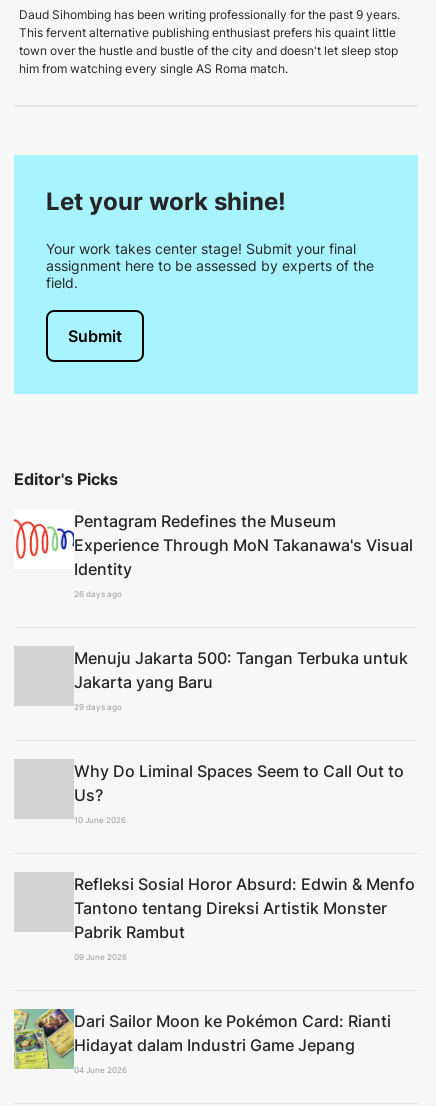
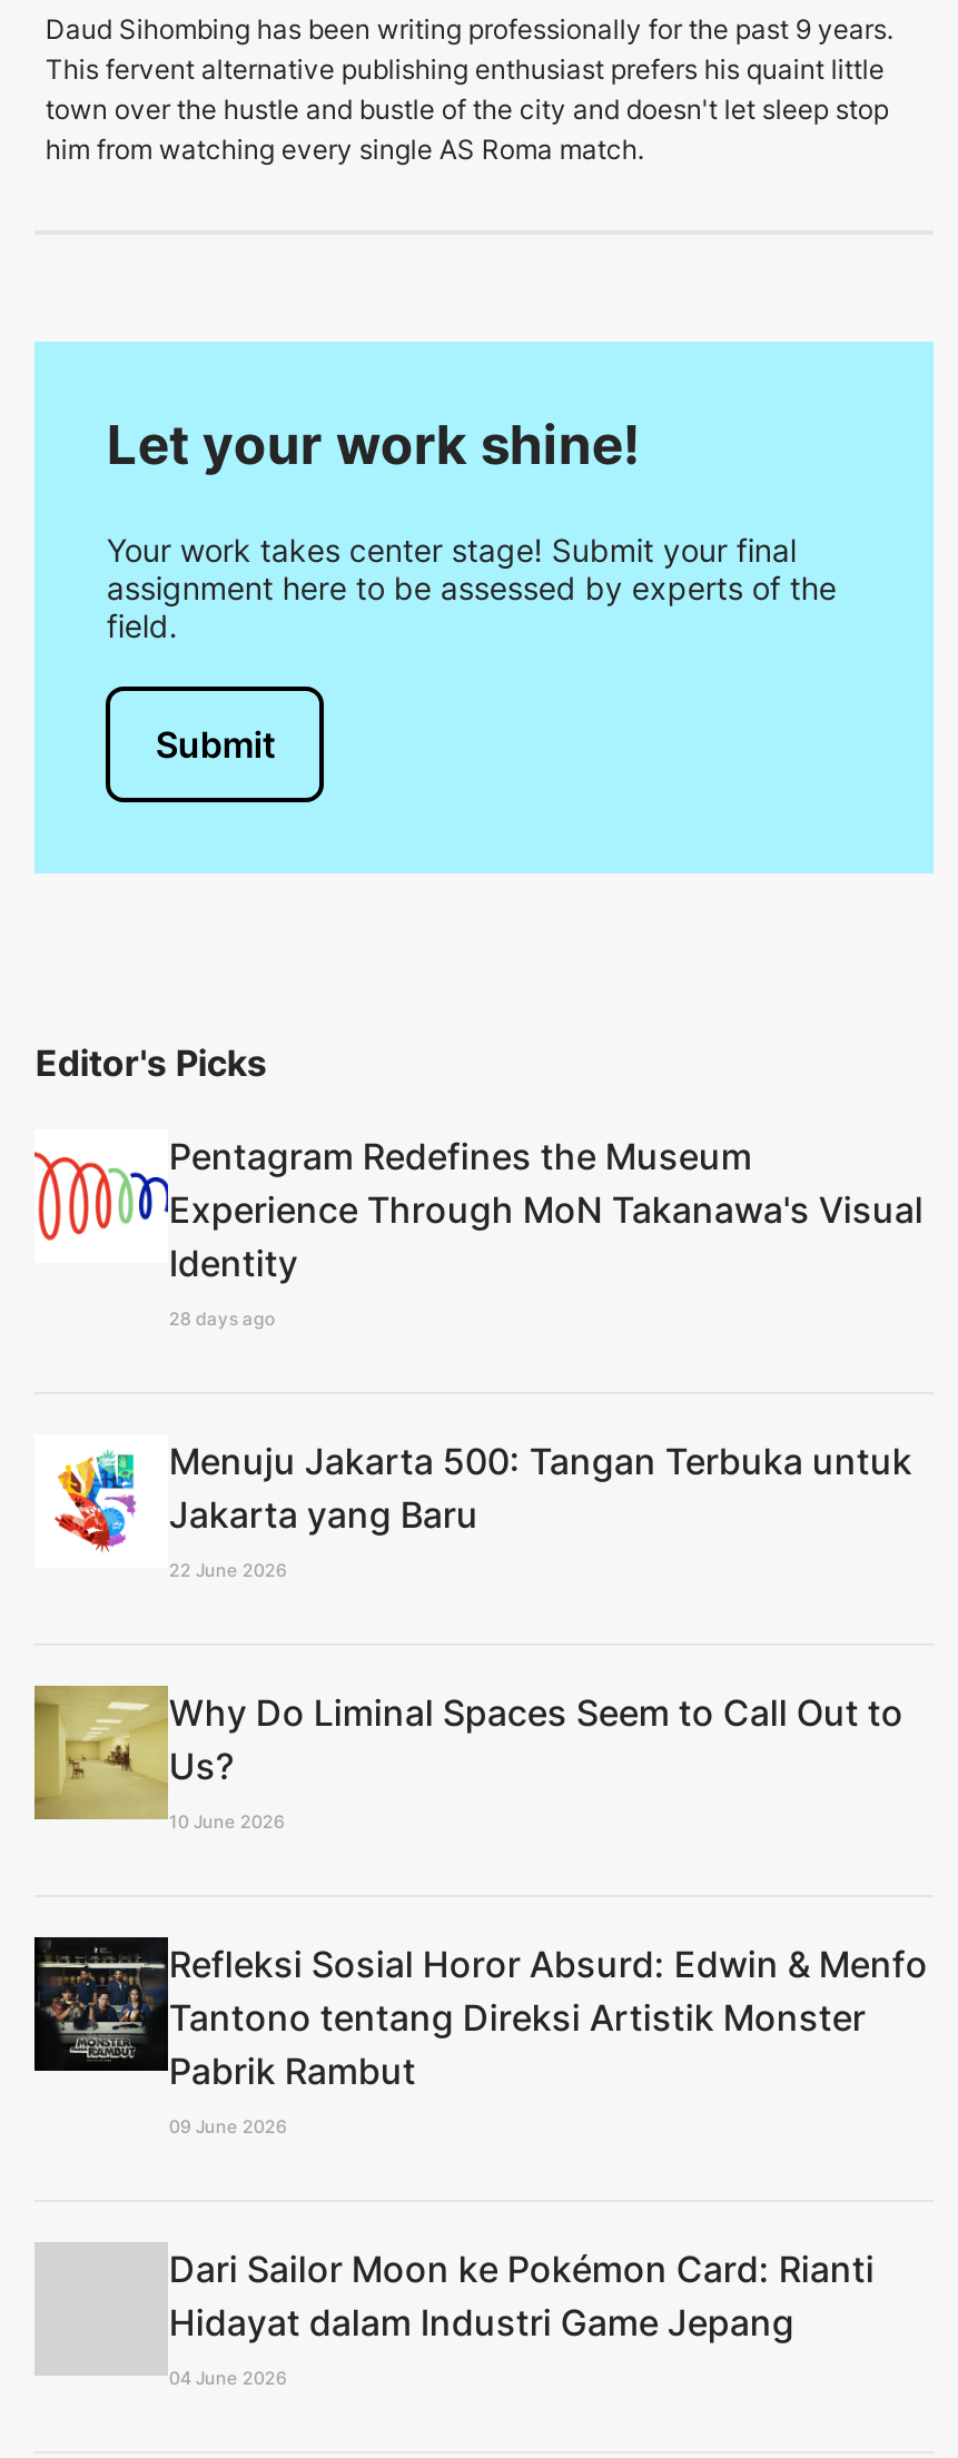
+ [image]

- 26 days ago
+ 28 days ago

+ [image]

- 29 days ago
+ 22 June 2026

+ [image]

- [image]
